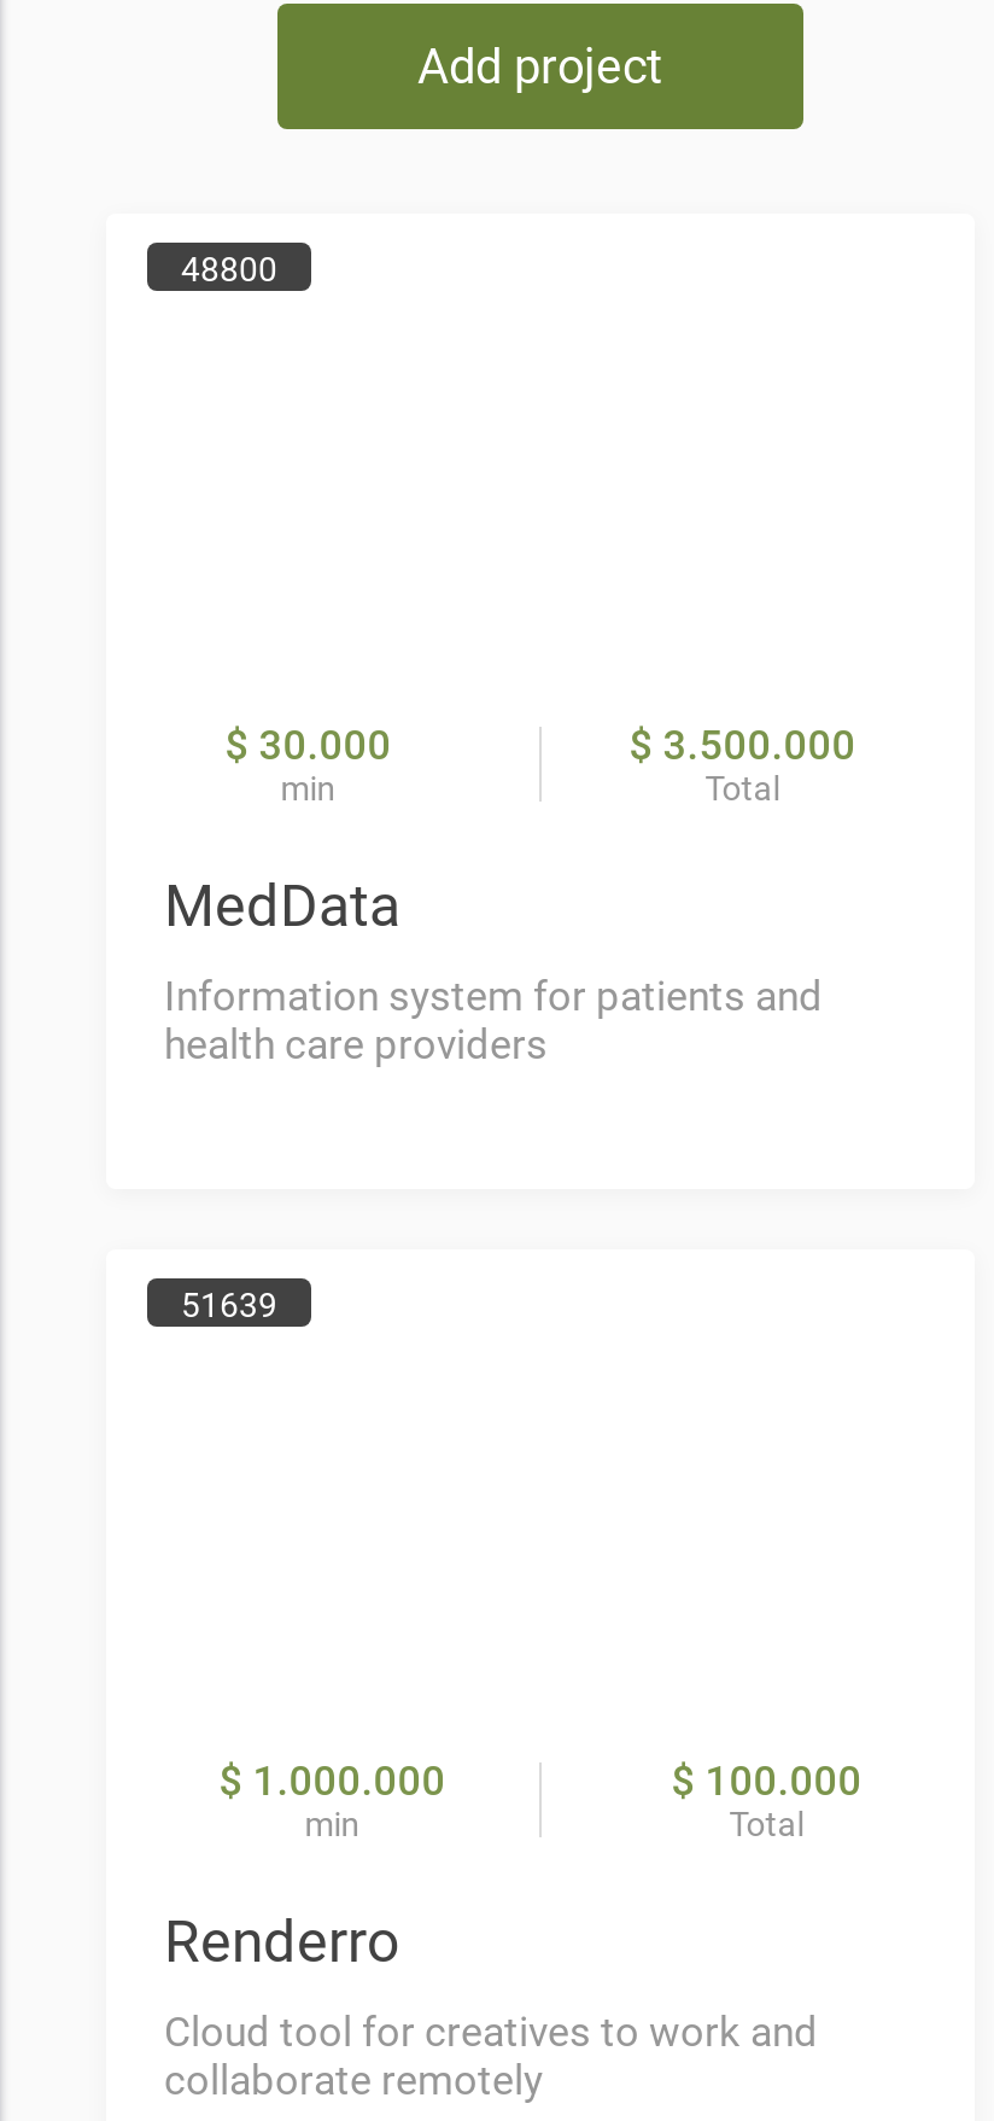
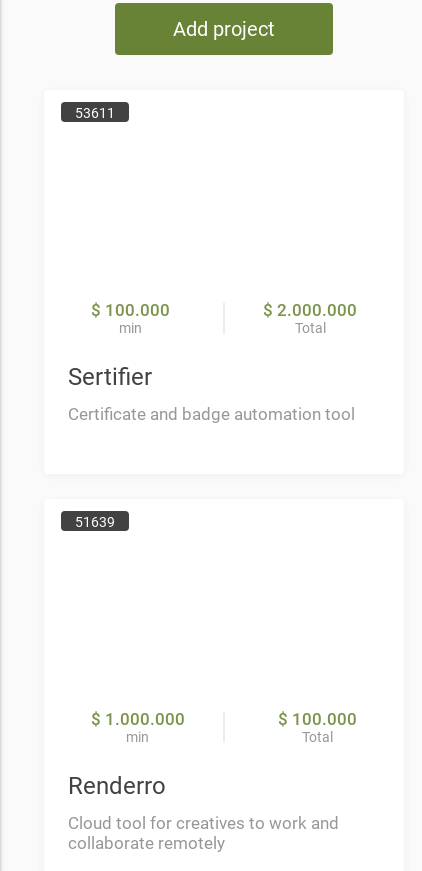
- 48800
+ 53611

- $ 30.000
+ $ 100.000

- $ 3.500.000
+ $ 2.000.000

- MedData
+ Sertifier

- Information system for patients and
- health care providers
+ Certificate and badge automation tool
